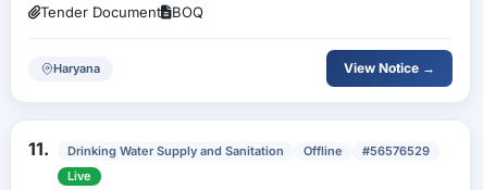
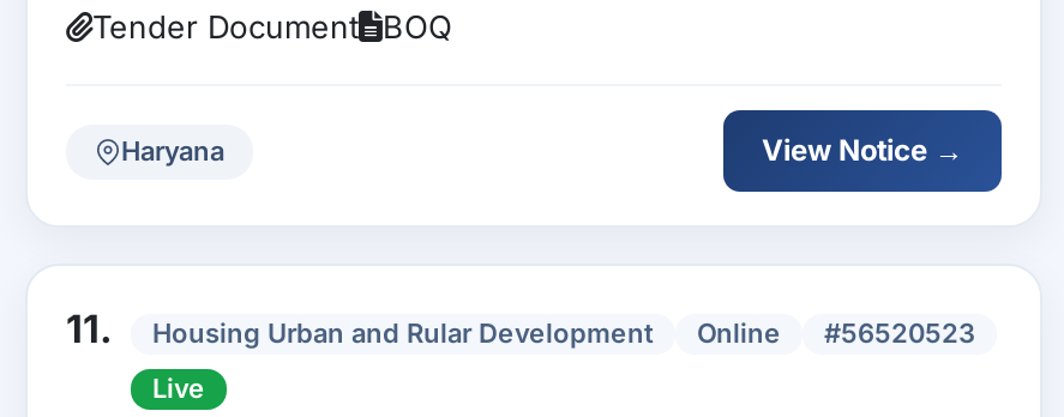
- Drinking Water Supply and Sanitation
- Offline
- #56576529
+ Housing Urban and Rular Development
+ Online
+ #56520523
